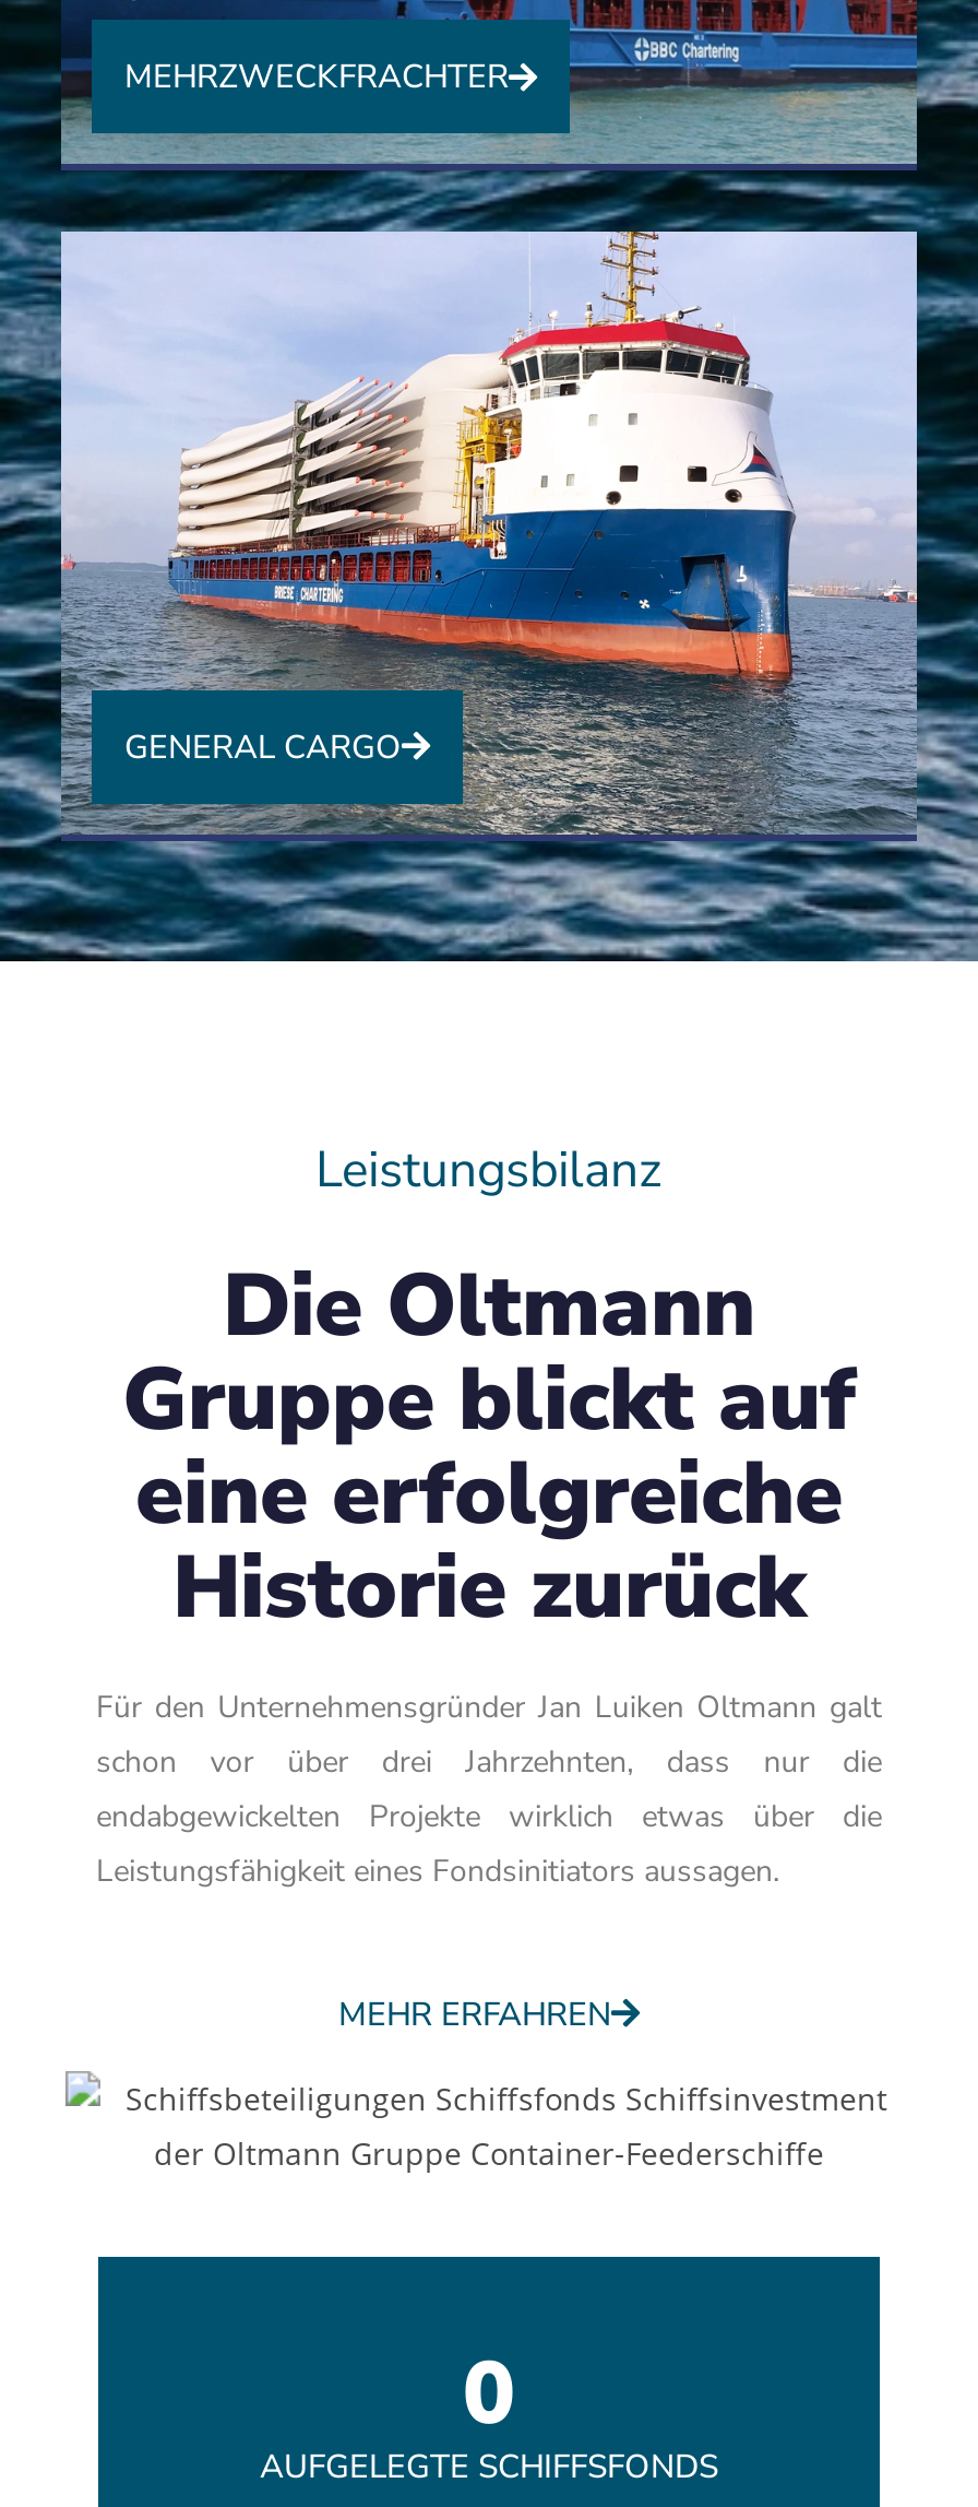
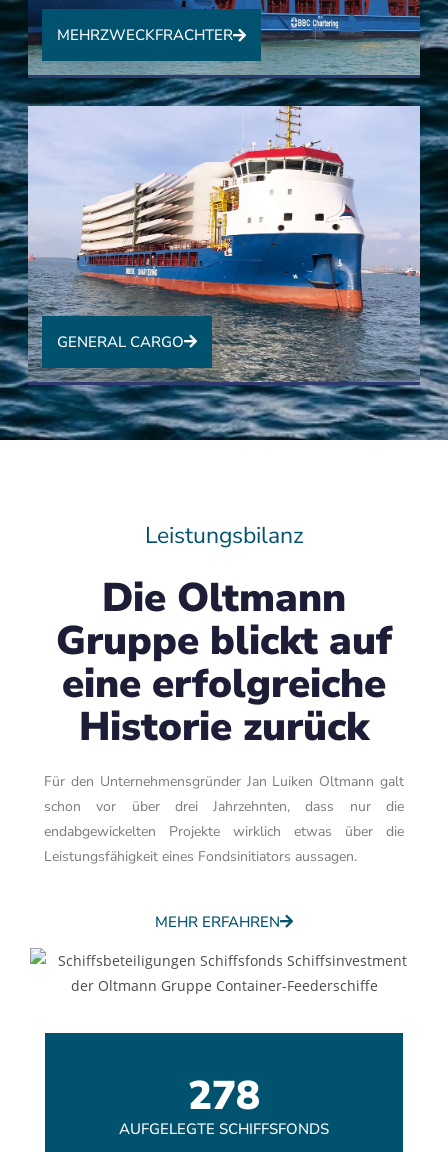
- 0
+ 278
